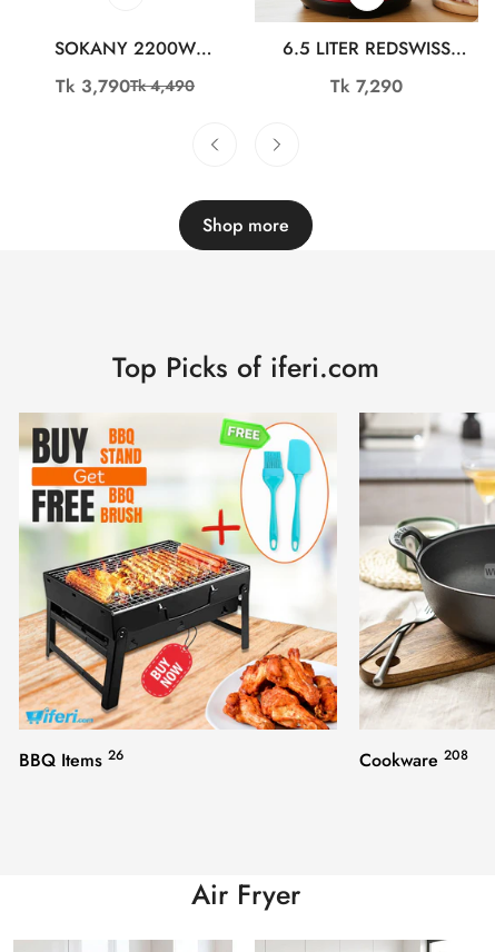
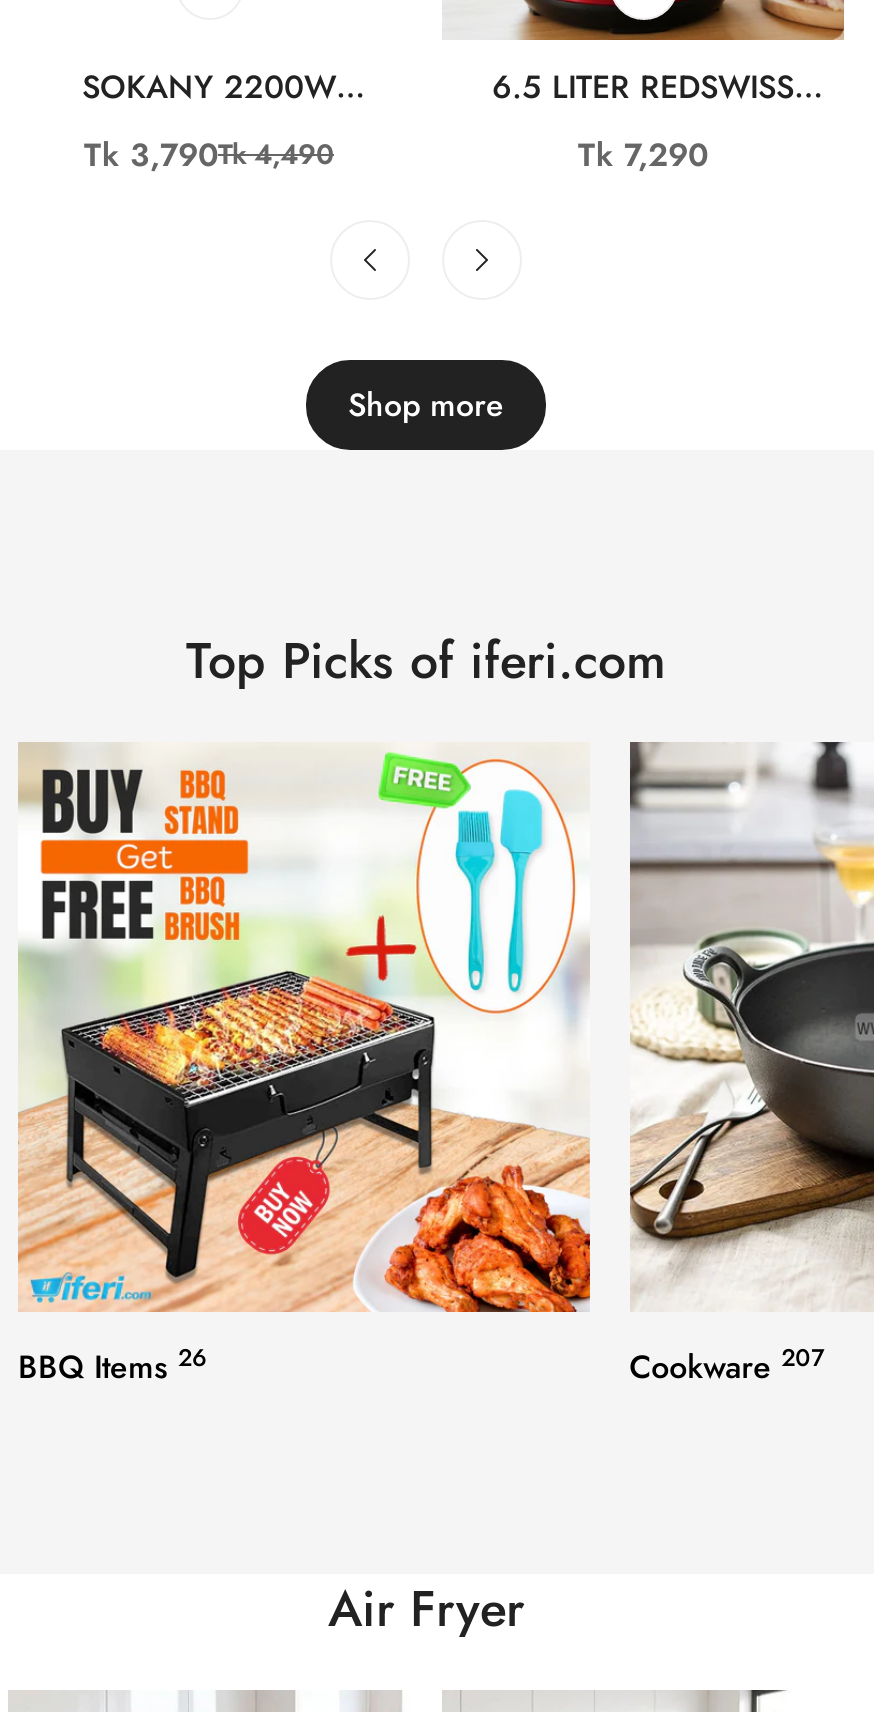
- Cookware 208
+ Cookware 207
